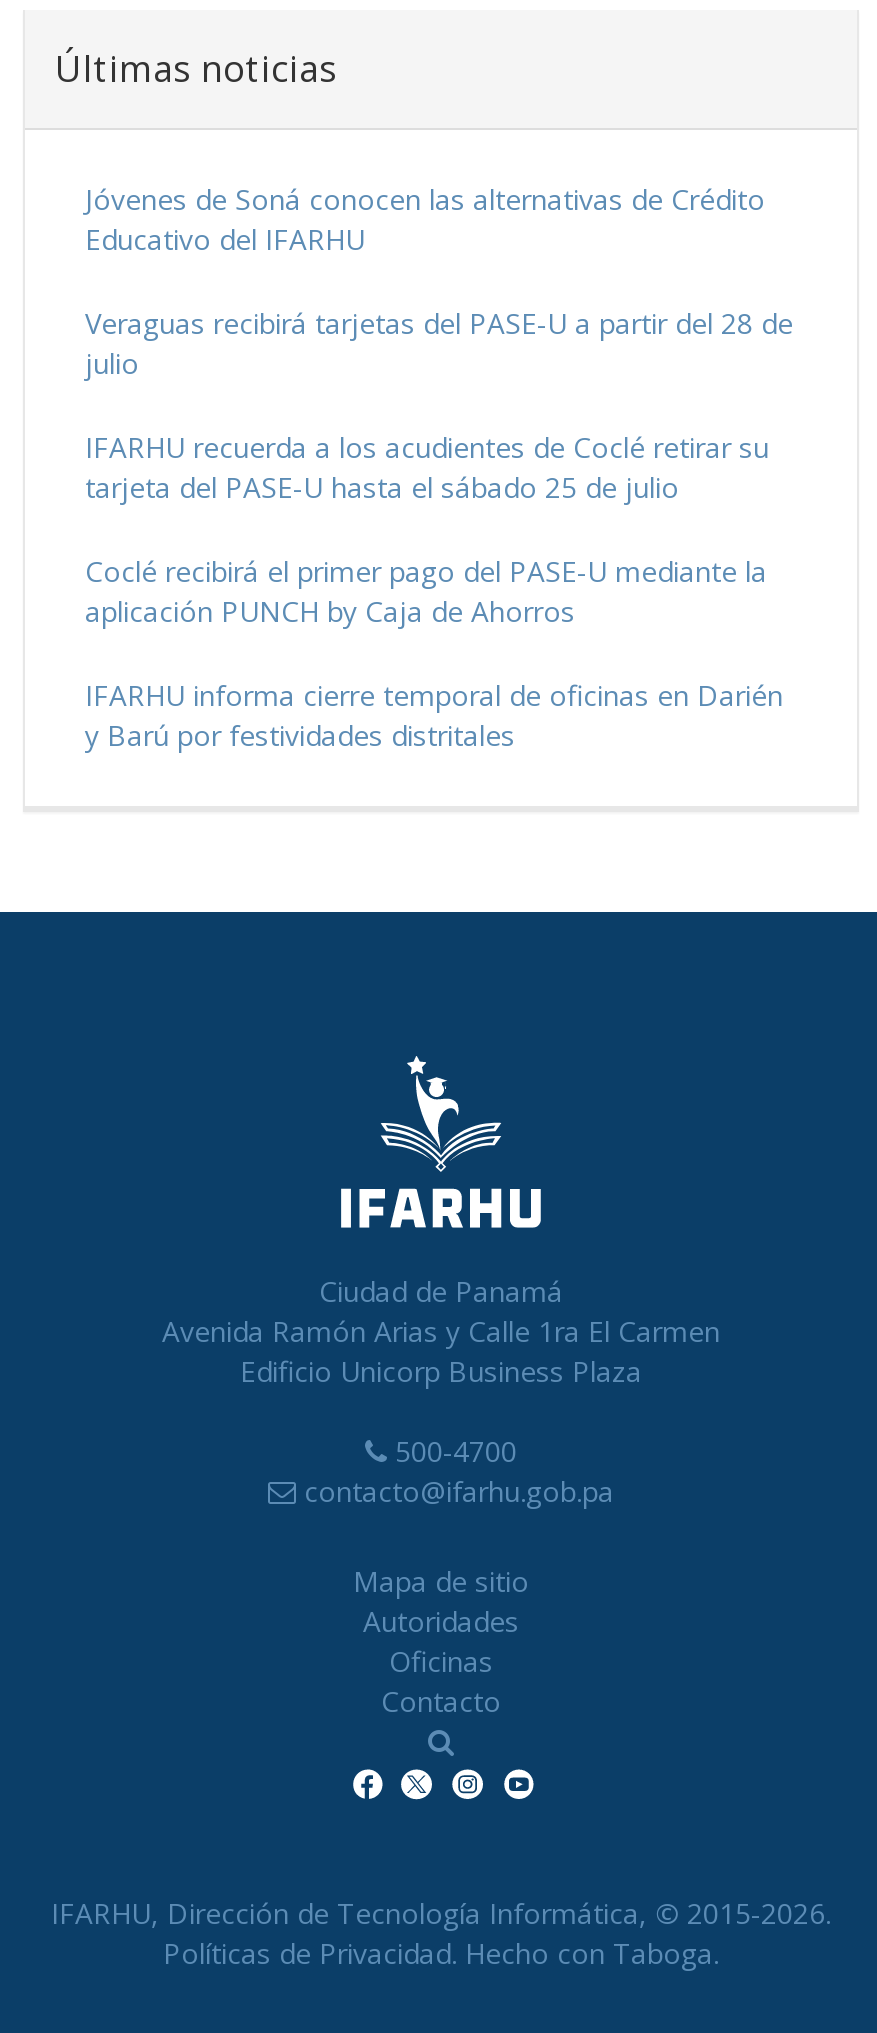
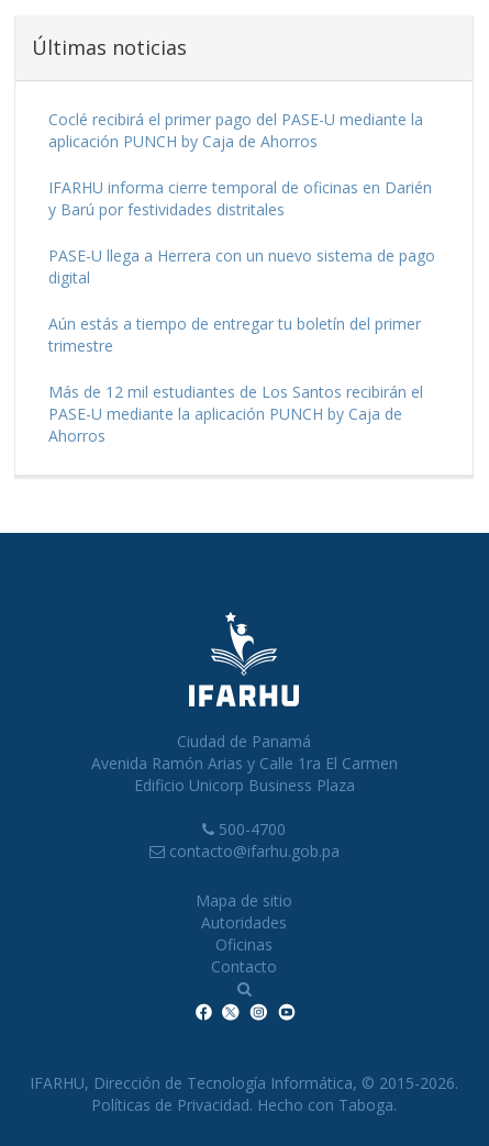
- Jóvenes de Soná conocen las alternativas de Crédito
- Educativo del IFARHU
- Veraguas recibirá tarjetas del PASE-U a partir del 28 de
- julio
- IFARHU recuerda a los acudientes de Coclé retirar su
- tarjeta del PASE-U hasta el sábado 25 de julio

moved up: Coclé recibirá el primer pago del PASE-U mediante la | aplicación PUNCH by Caja de Ahorros | IFARHU informa cierre temporal de oficinas en Darién | y Barú por festividades distritales

+ PASE-U llega a Herrera con un nuevo sistema de pago
+ digital
+ Aún estás a tiempo de entregar tu boletín del primer
+ trimestre
+ Más de 12 mil estudiantes de Los Santos recibirán el
+ PASE-U mediante la aplicación PUNCH by Caja de
+ Ahorros
